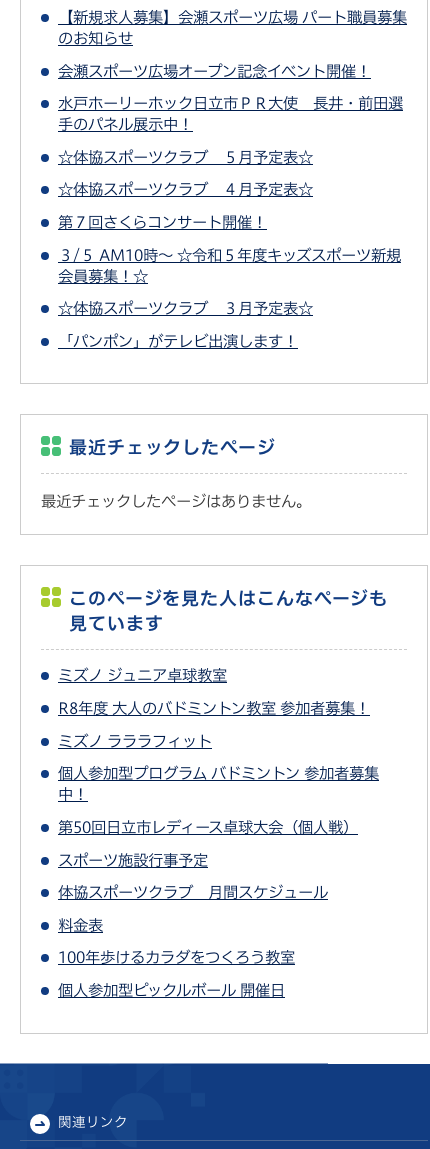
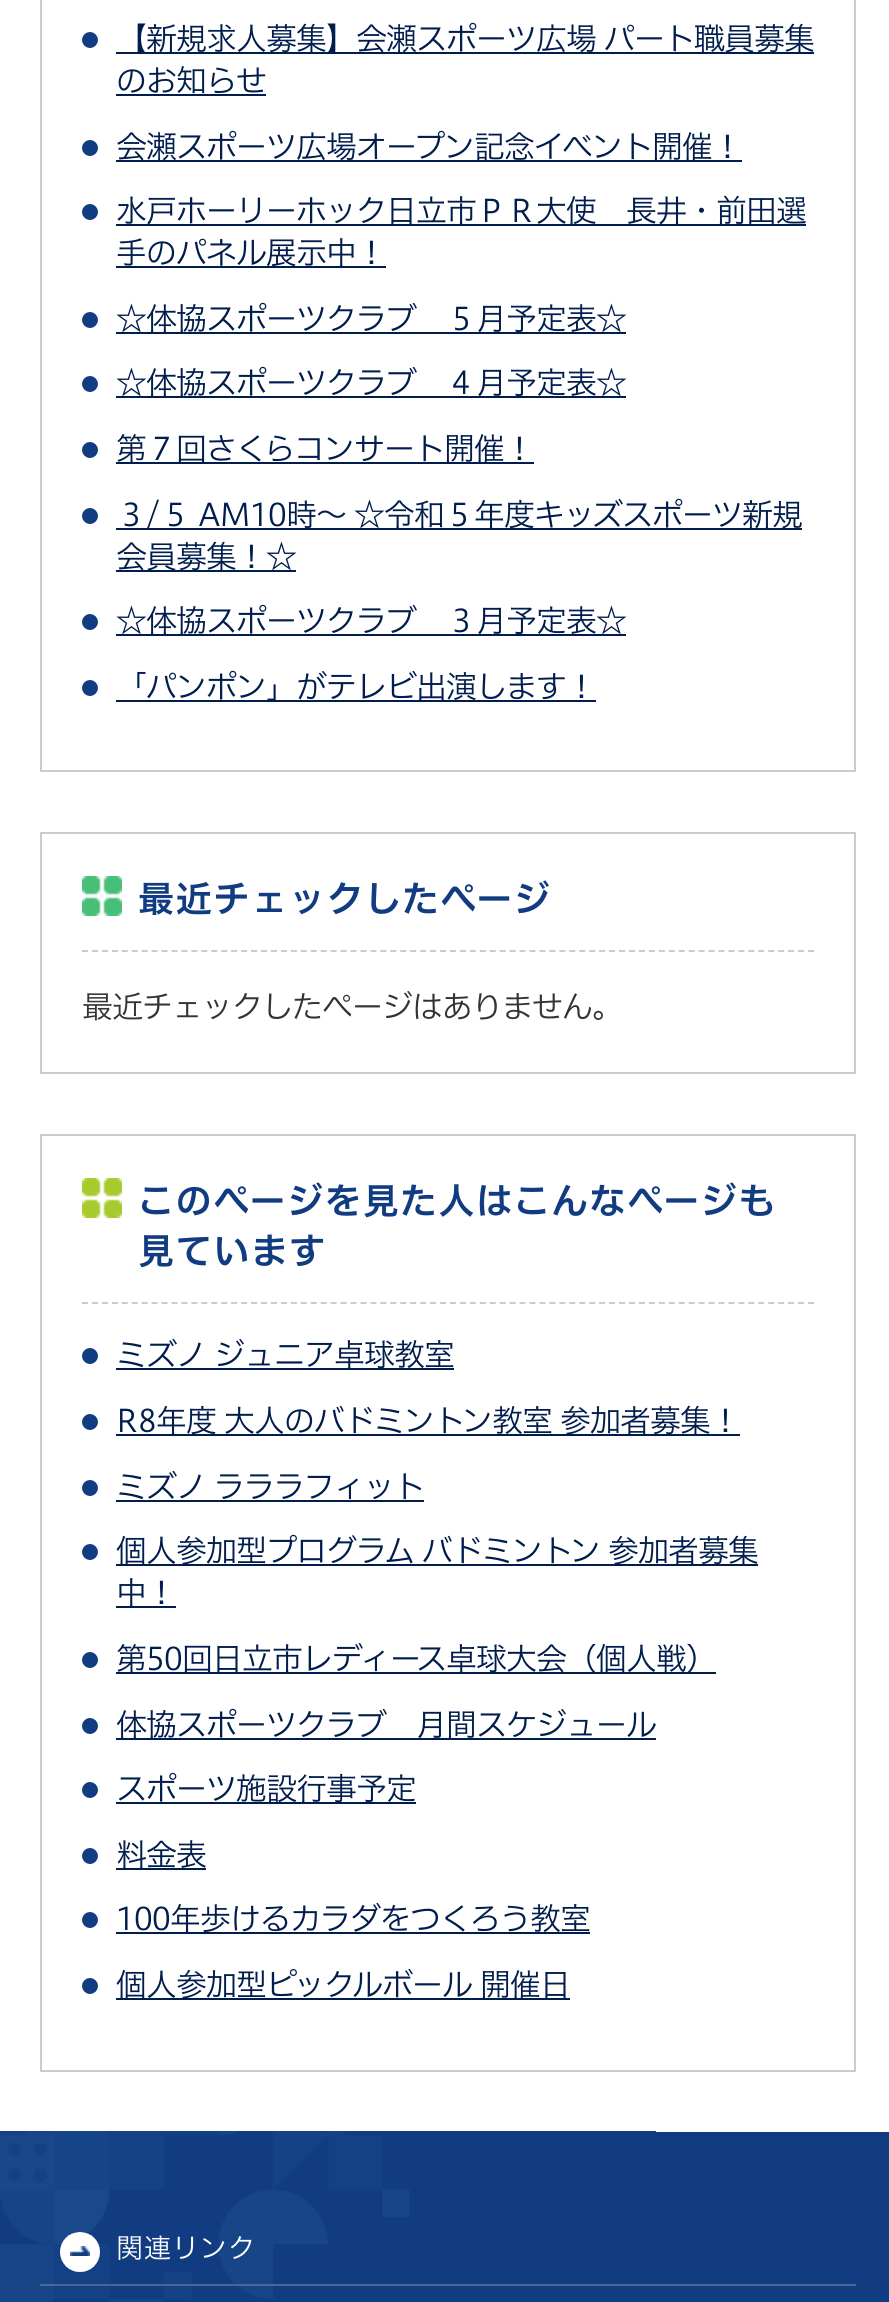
moved down: スポーツ施設行事予定

moved up: 体協スポーツクラブ 月間スケジュール
